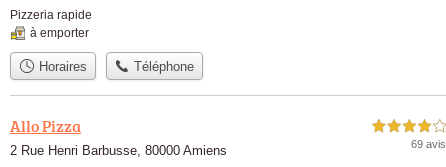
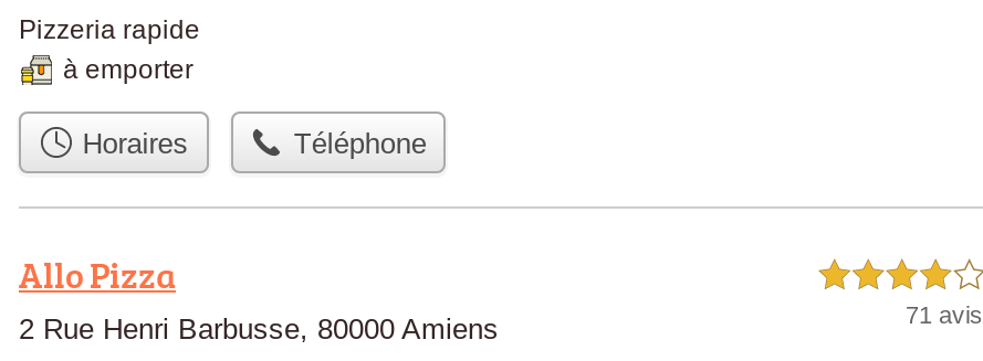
- 69 avis
+ 71 avis
